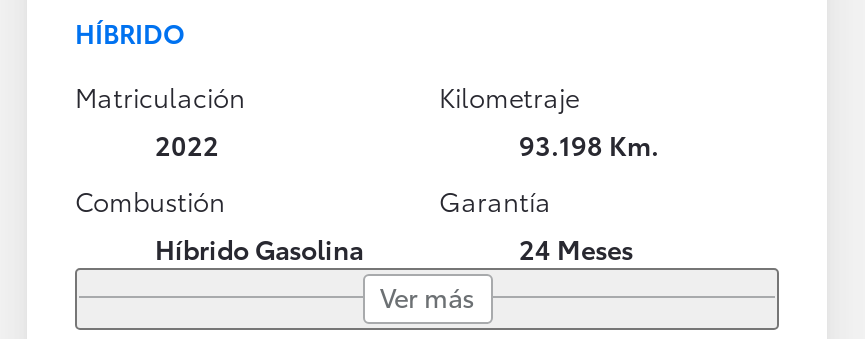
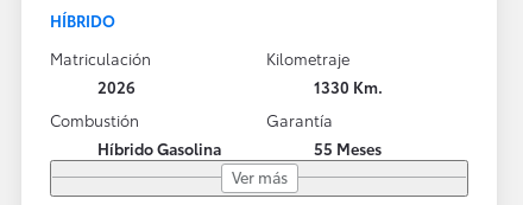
- 2022
+ 2026

- 93.198 Km.
+ 1330 Km.

- 24 Meses
+ 55 Meses
